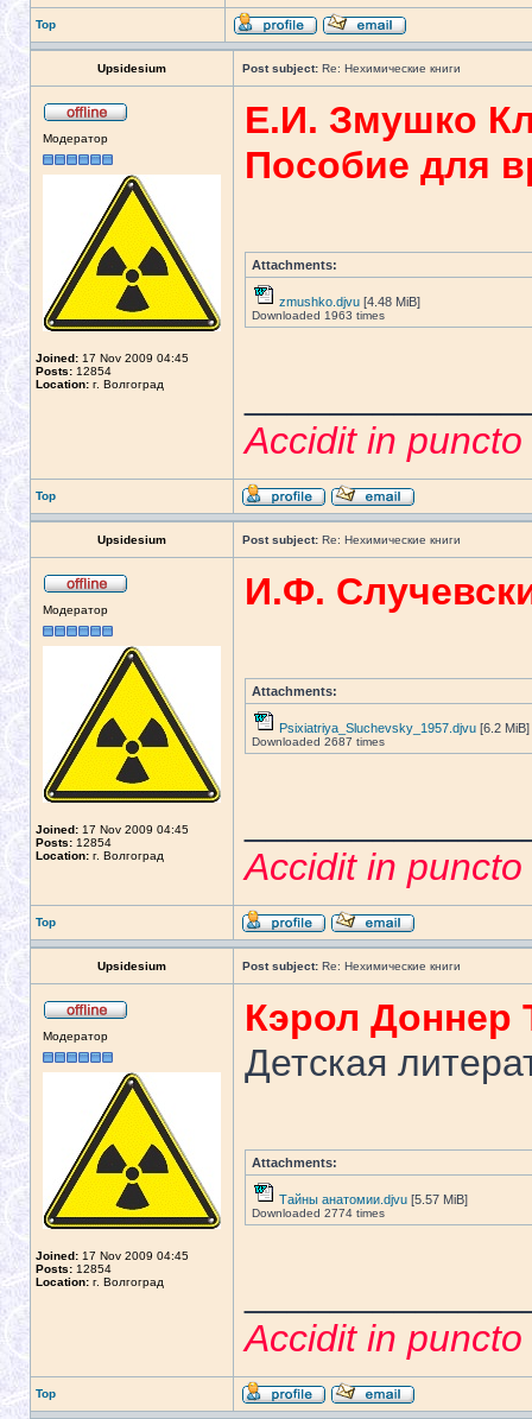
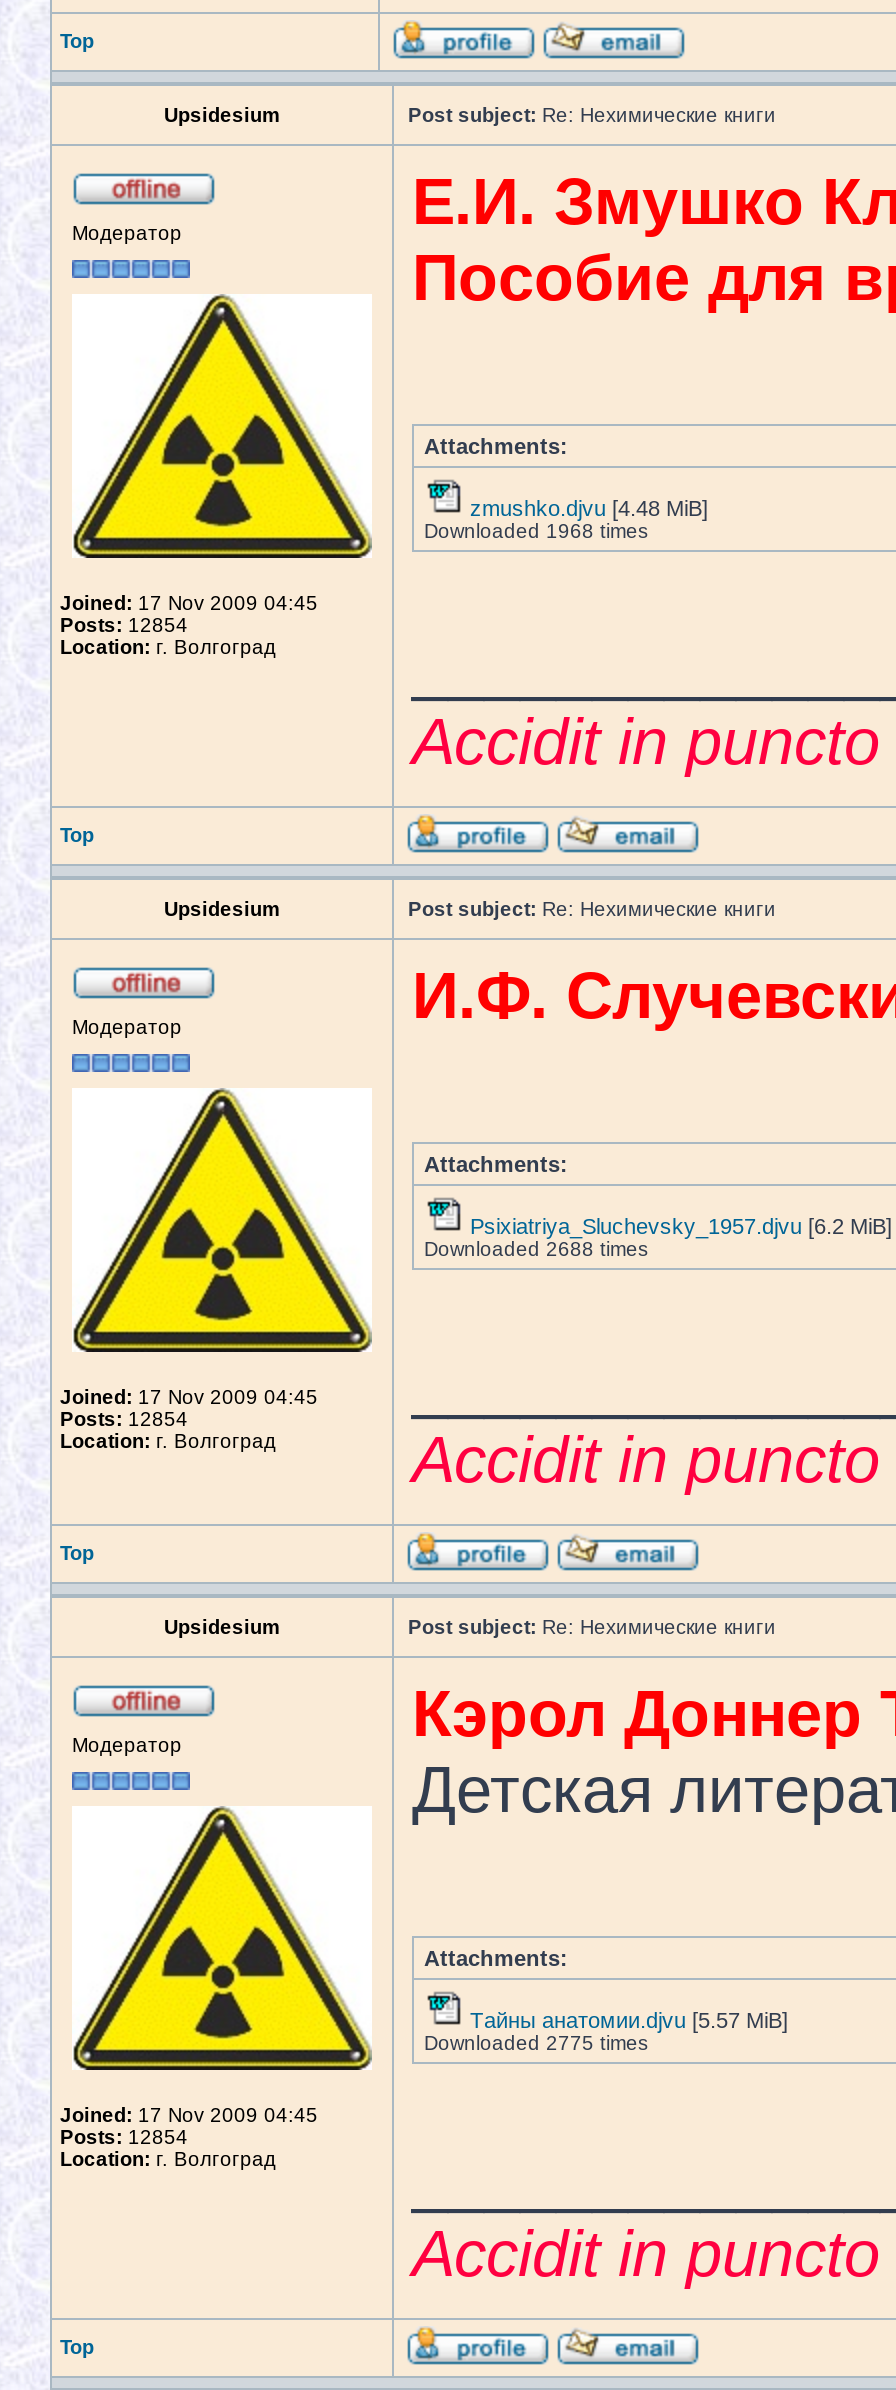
- Downloaded 1963 times
+ Downloaded 1968 times

- Downloaded 2687 times
+ Downloaded 2688 times

- Downloaded 2774 times
+ Downloaded 2775 times
